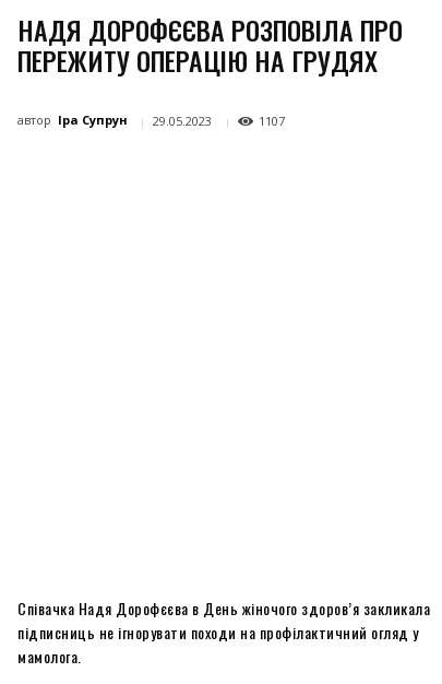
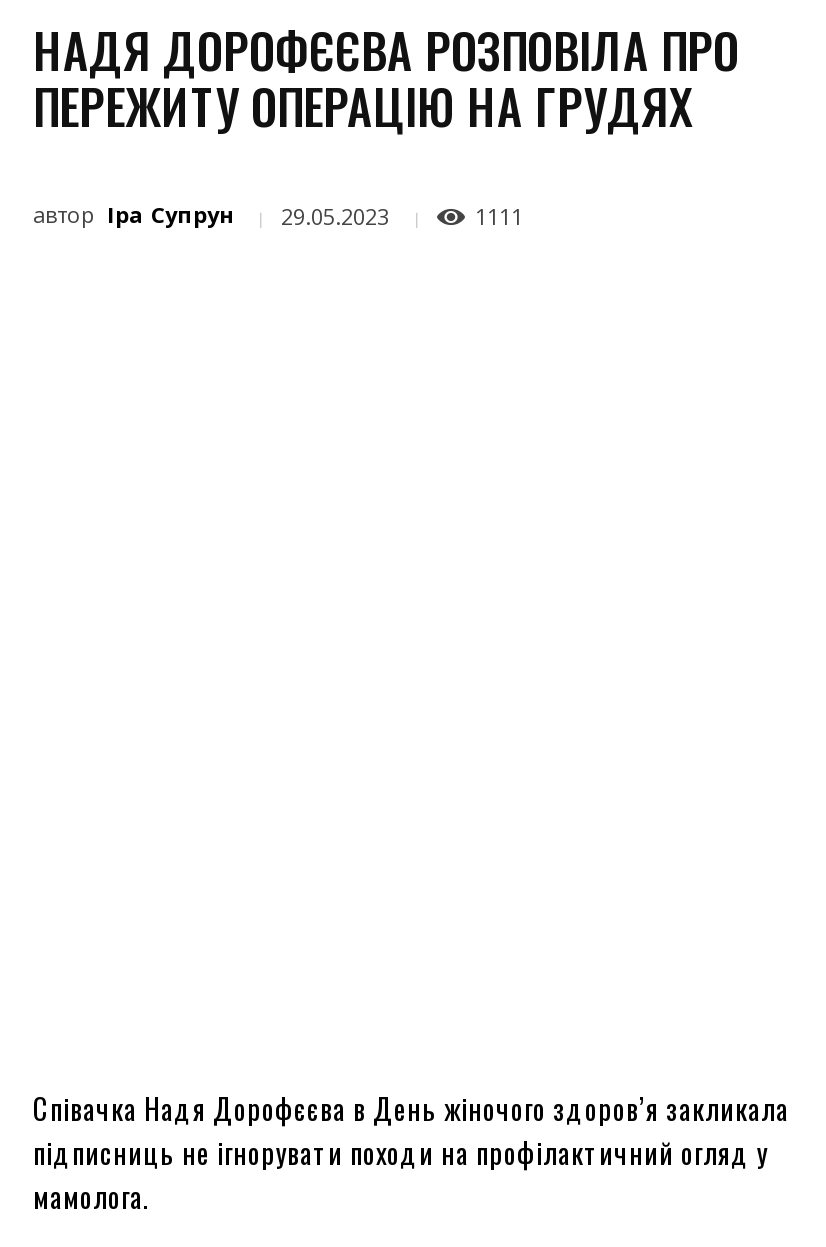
- 1107
+ 1111
